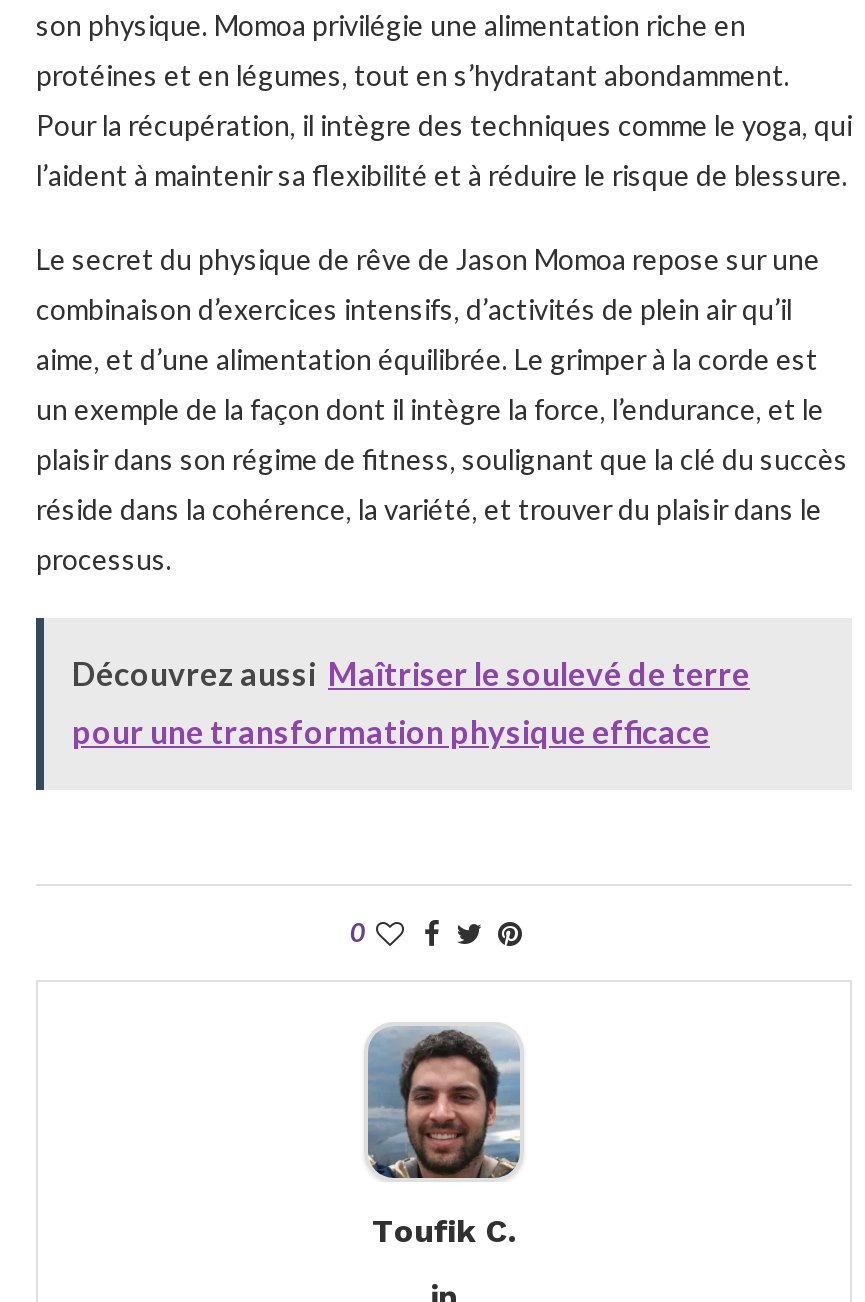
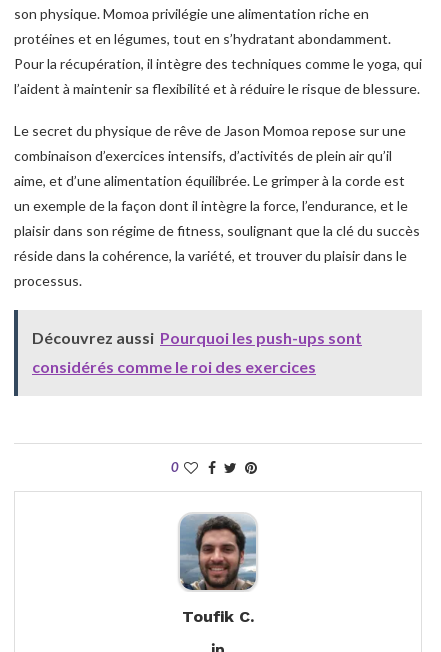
- Découvrez aussi Maîtriser le soulevé de terre
+ Découvrez aussi Pourquoi les push-ups sont

- pour une transformation physique efficace
+ considérés comme le roi des exercices
